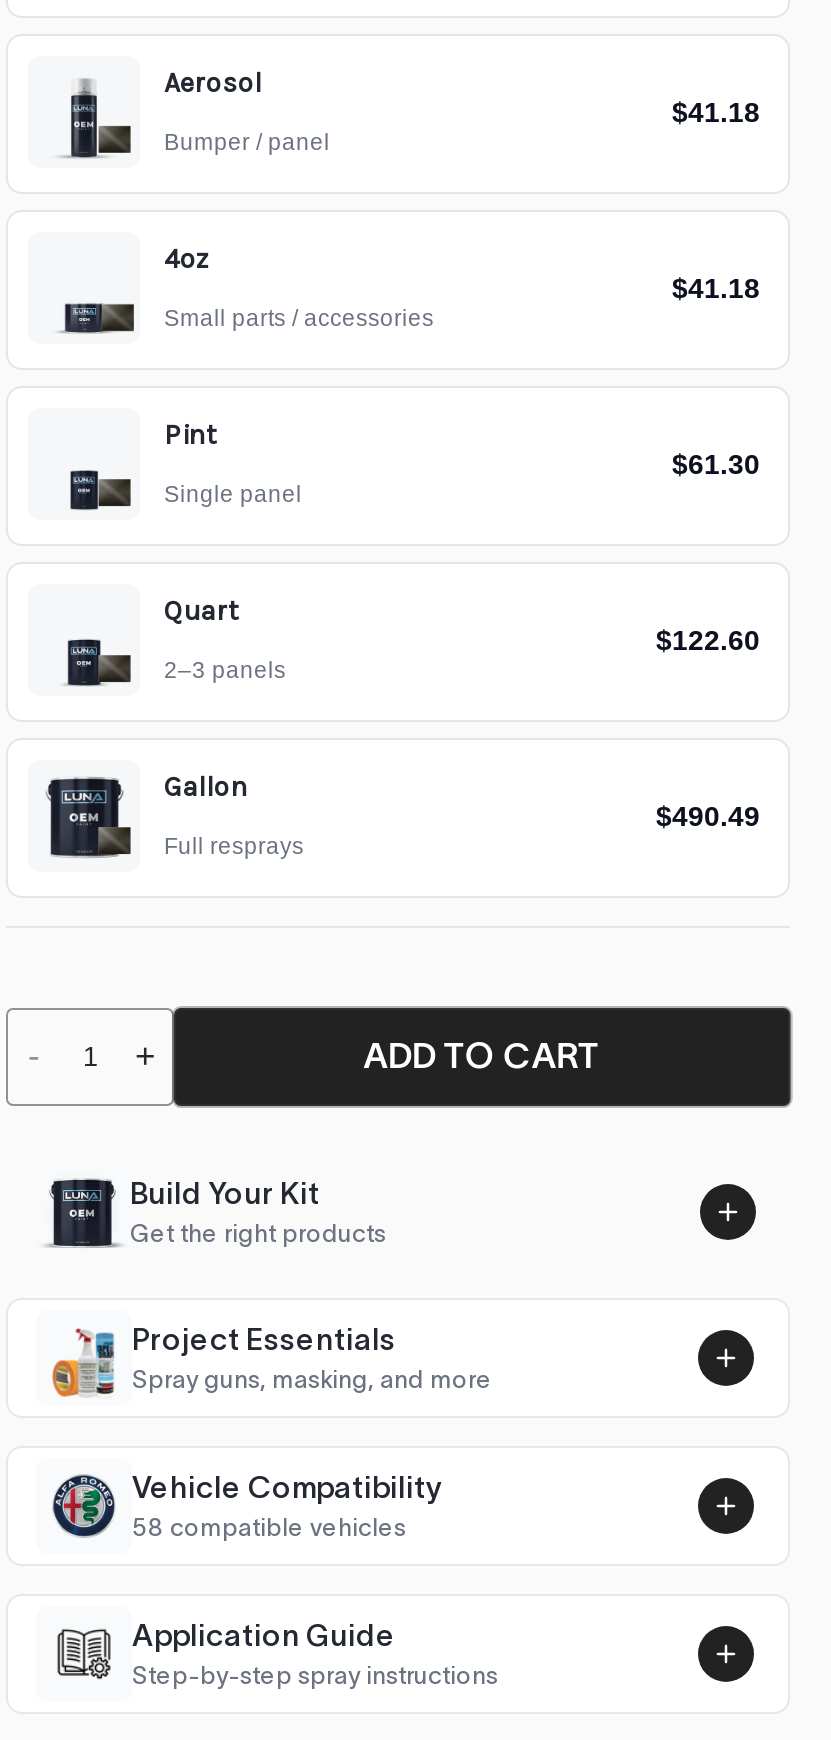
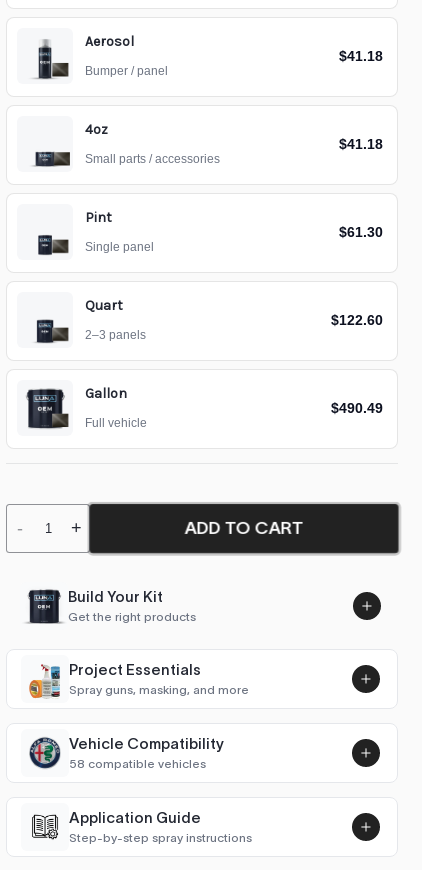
- Full resprays
+ Full vehicle
